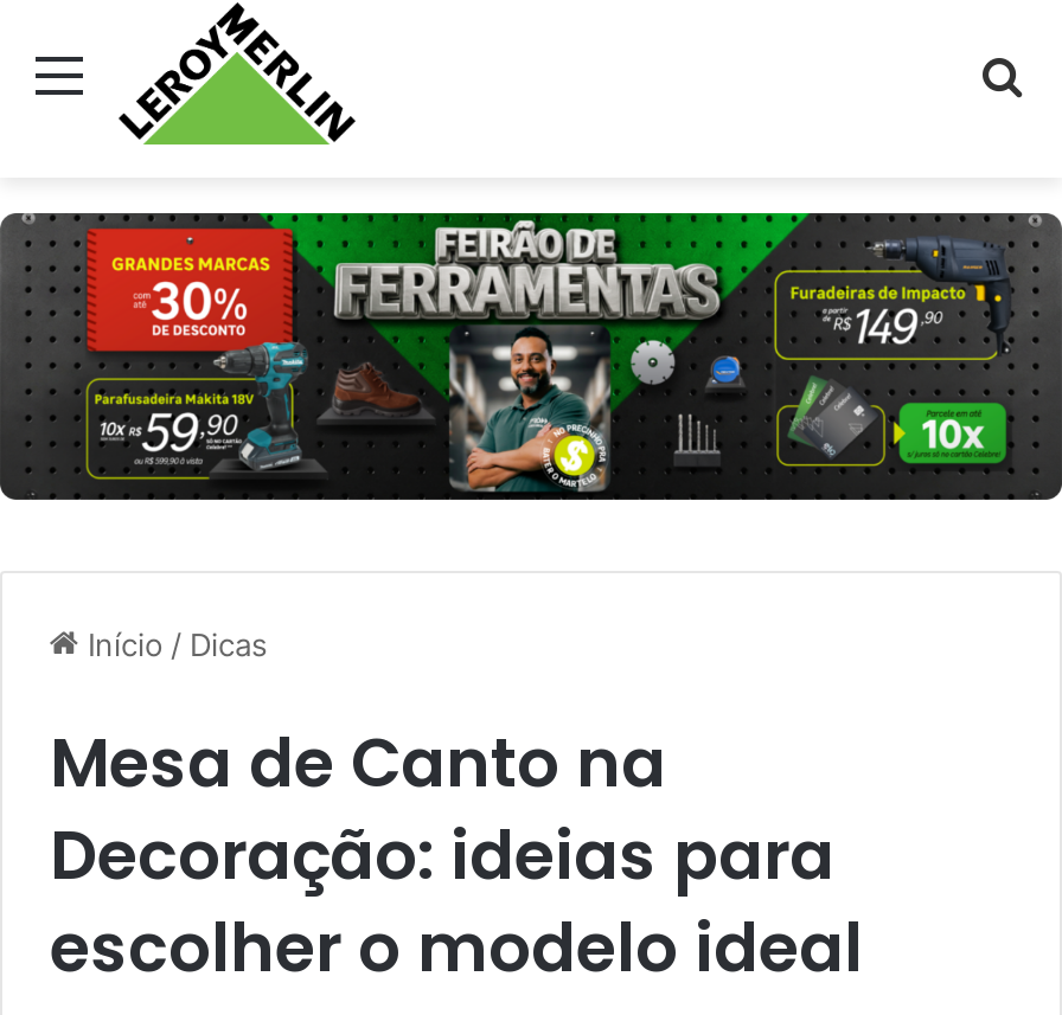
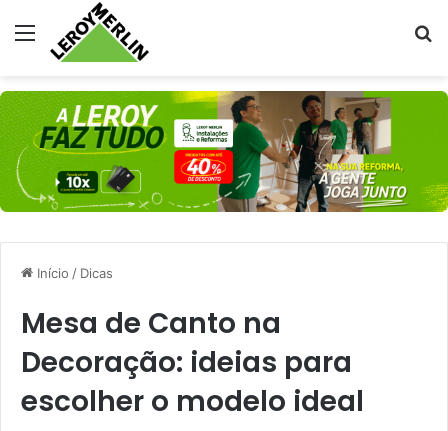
- [image]
+ [image]
